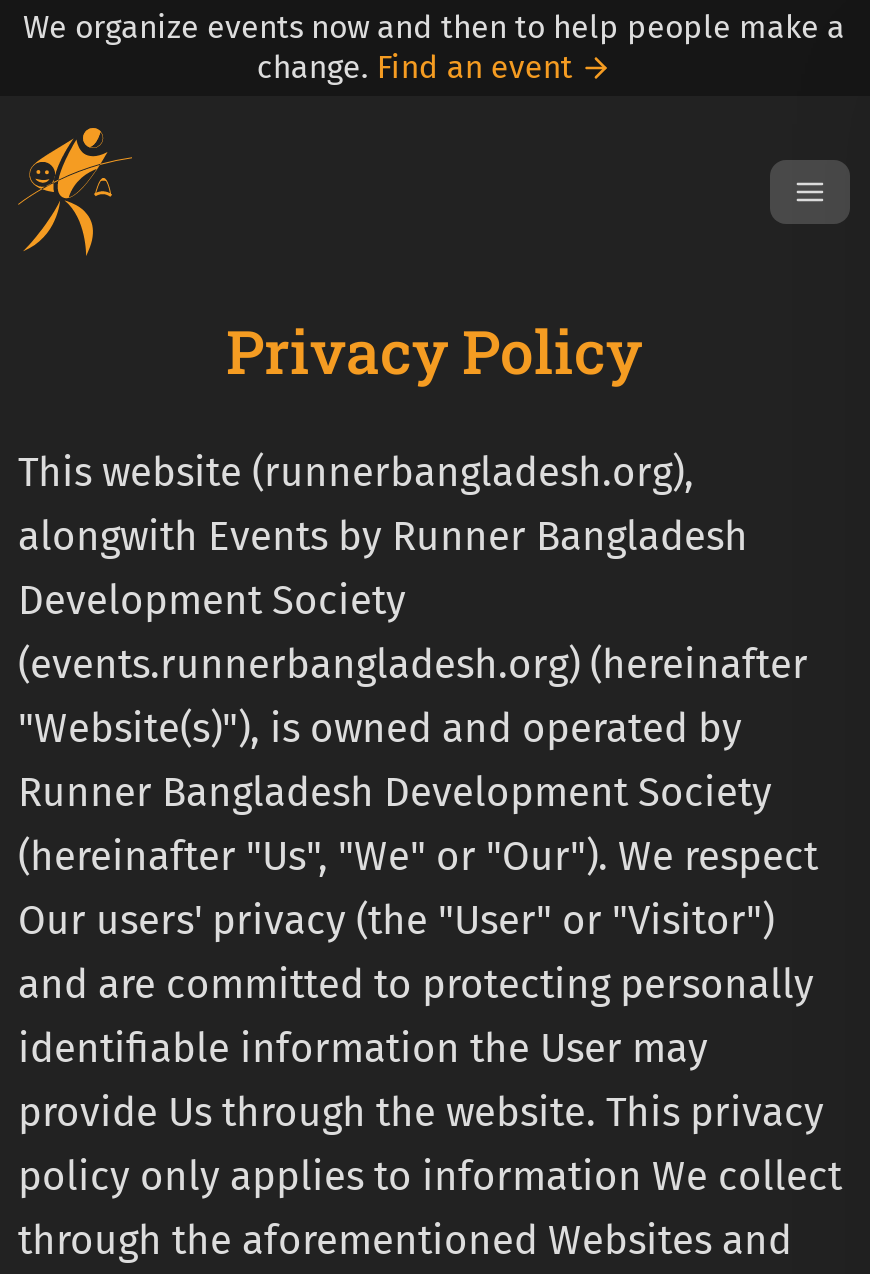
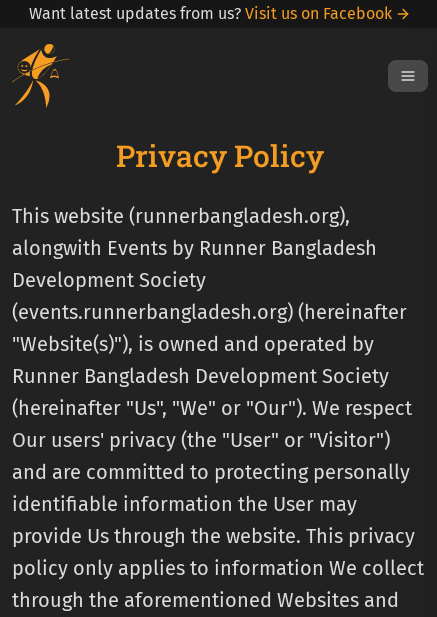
- We organize events now and then to help people make a
- change. Find an event
+ Want latest updates from us? Visit us on Facebook
